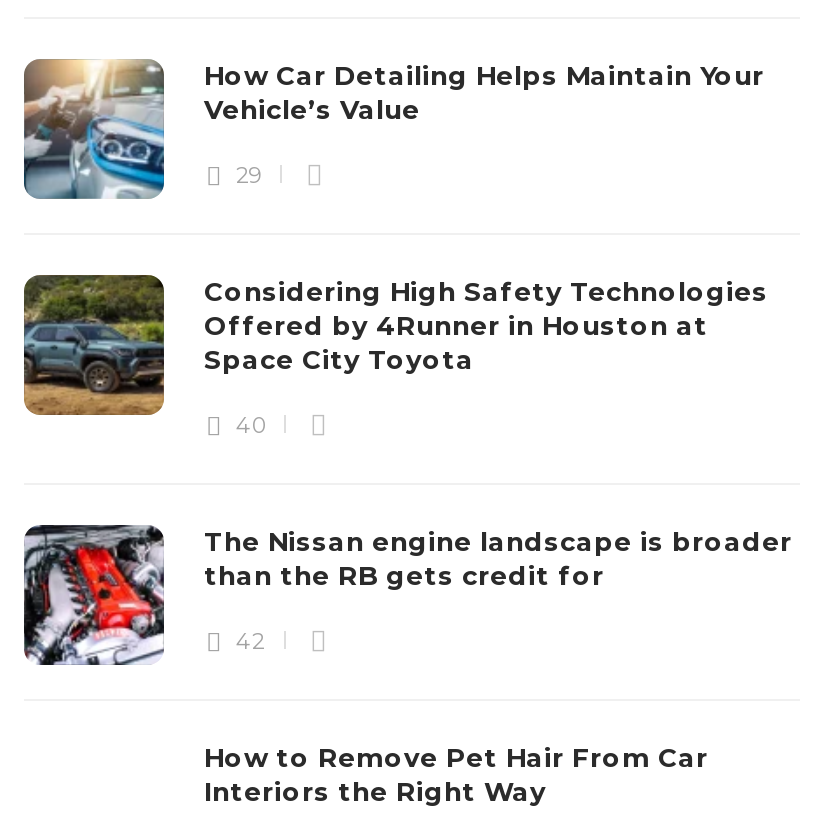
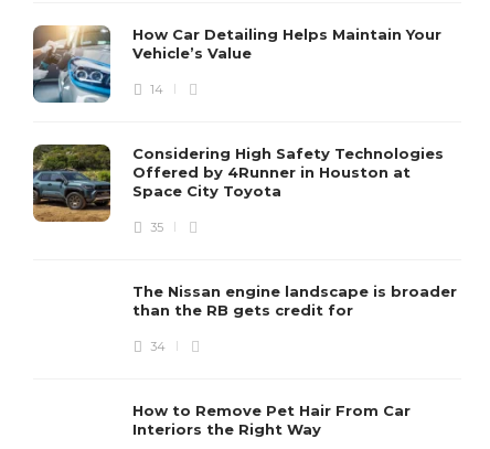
- 29
+ 14

- 40
+ 35

- [image]

- 42
+ 34
